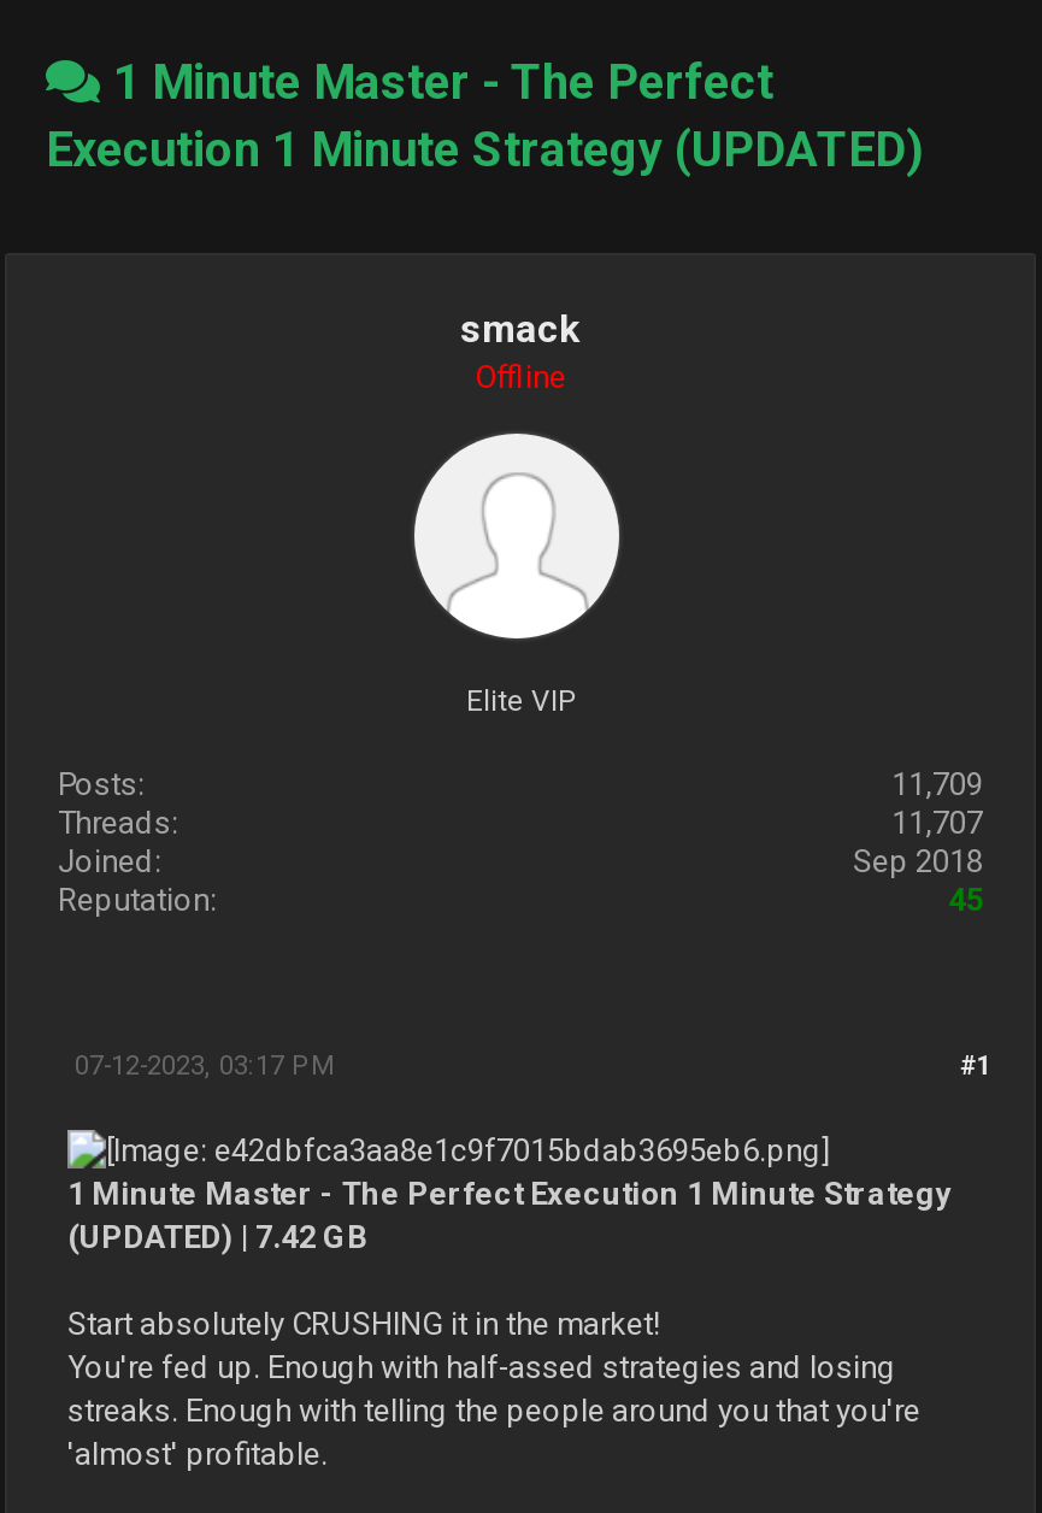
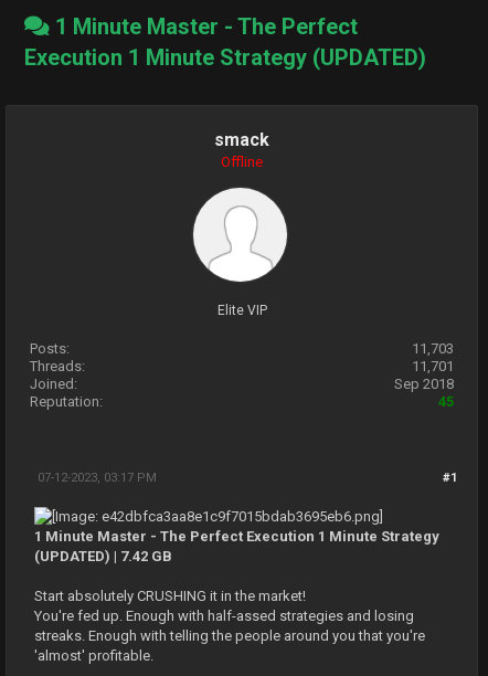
- 11,709
+ 11,703

- 11,707
+ 11,701
